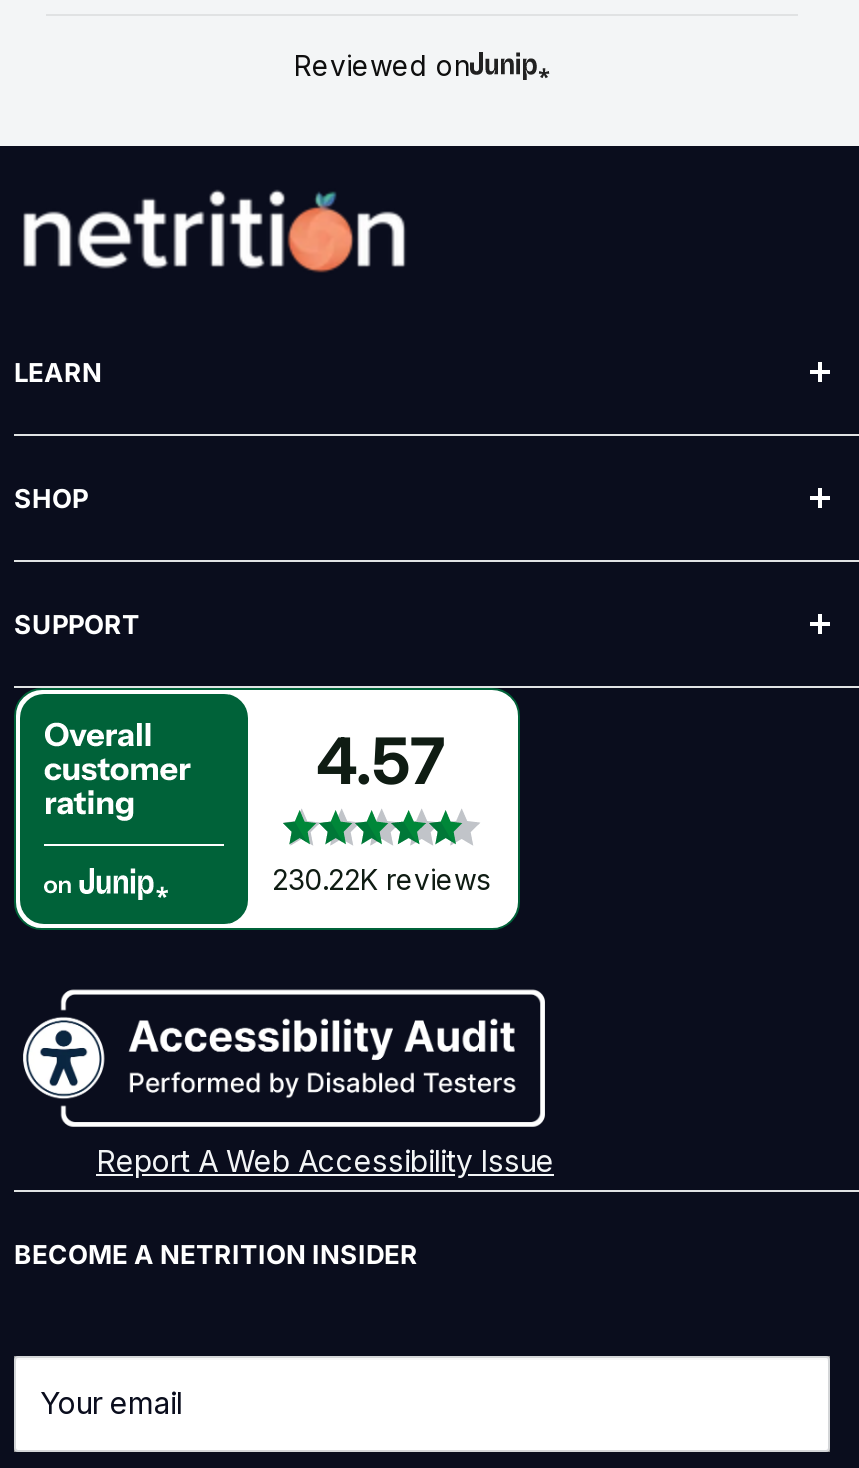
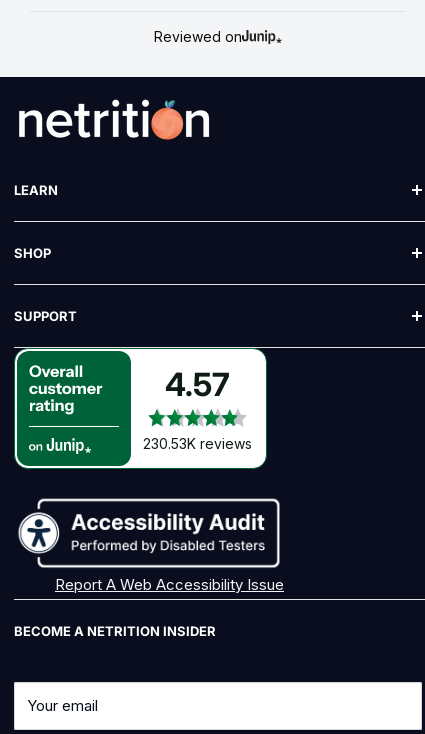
- 230.22K reviews
+ 230.53K reviews
